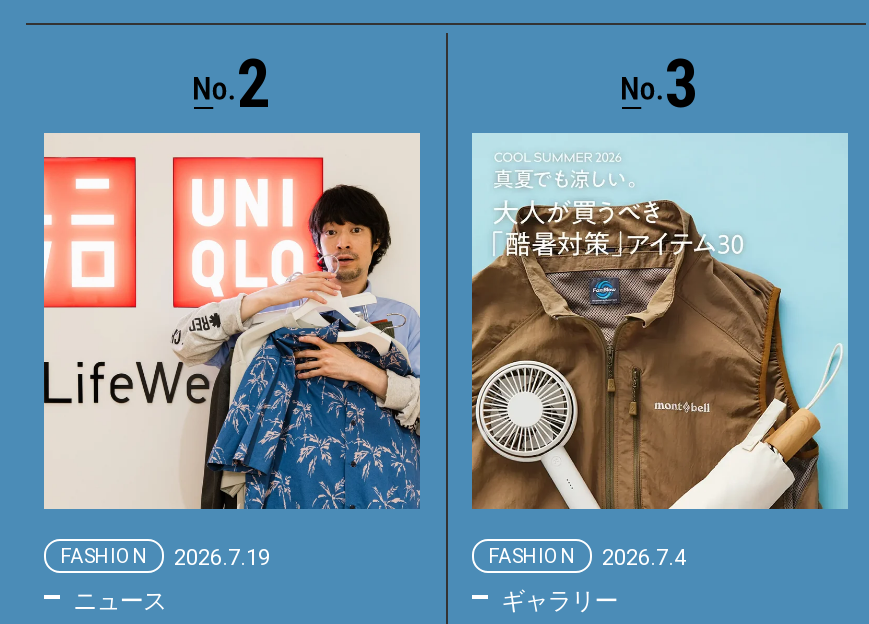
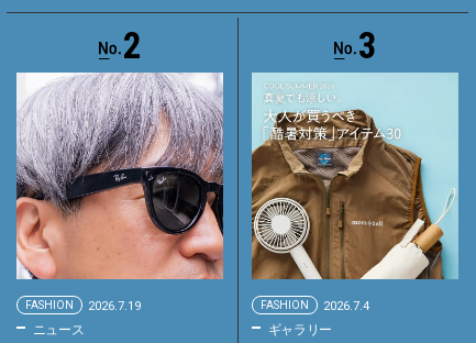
- [image]
+ [image]
